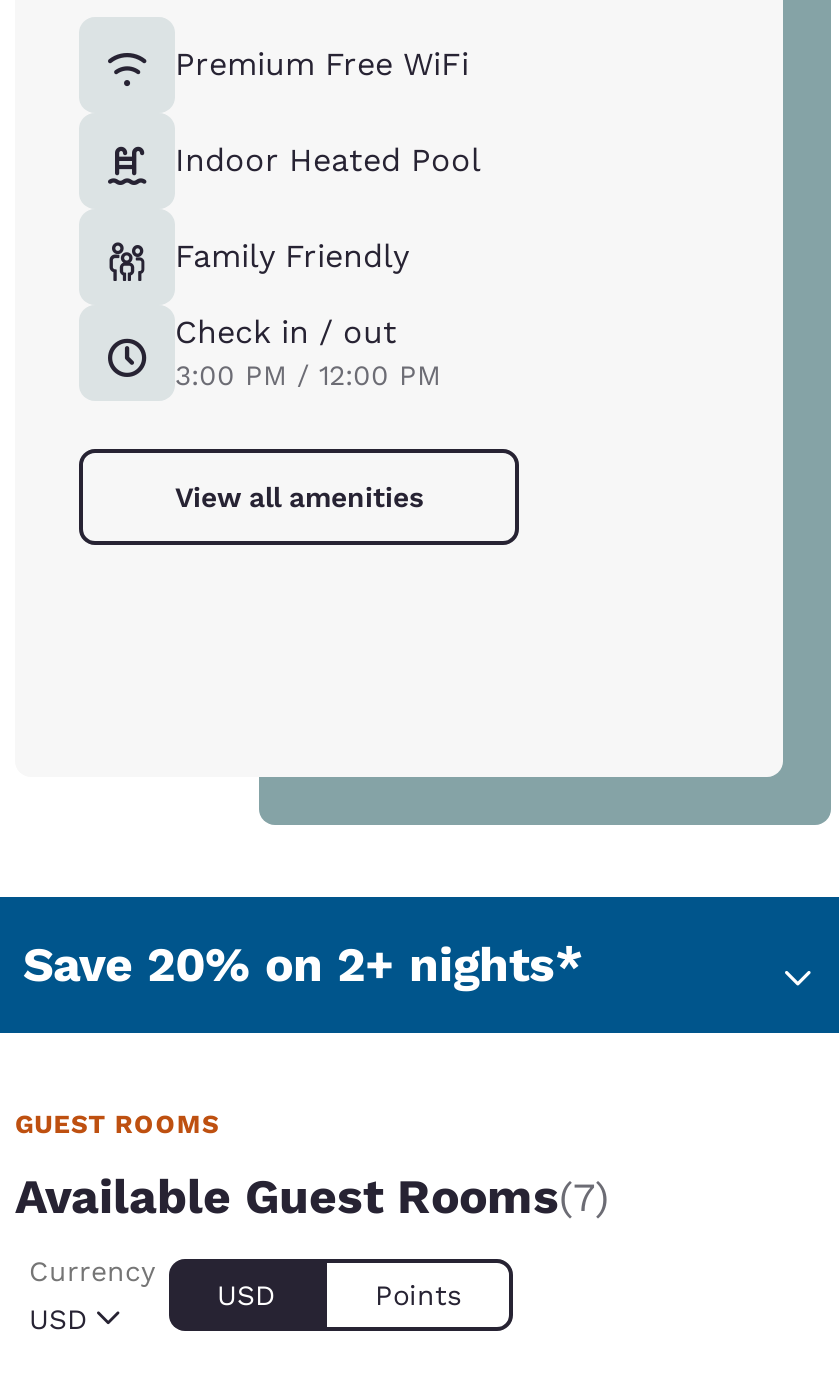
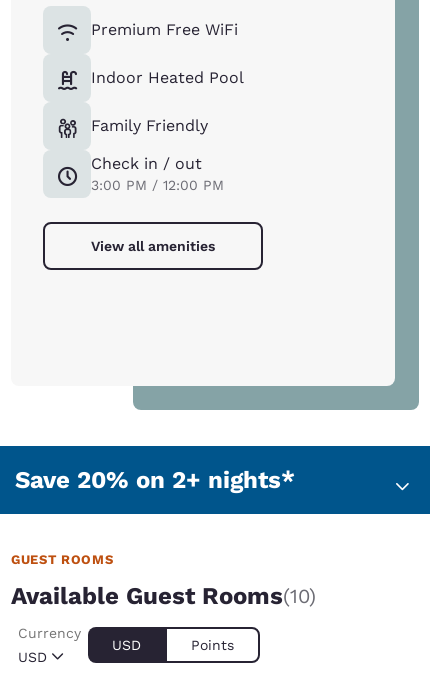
- Available Guest Rooms(7)
+ Available Guest Rooms(10)
